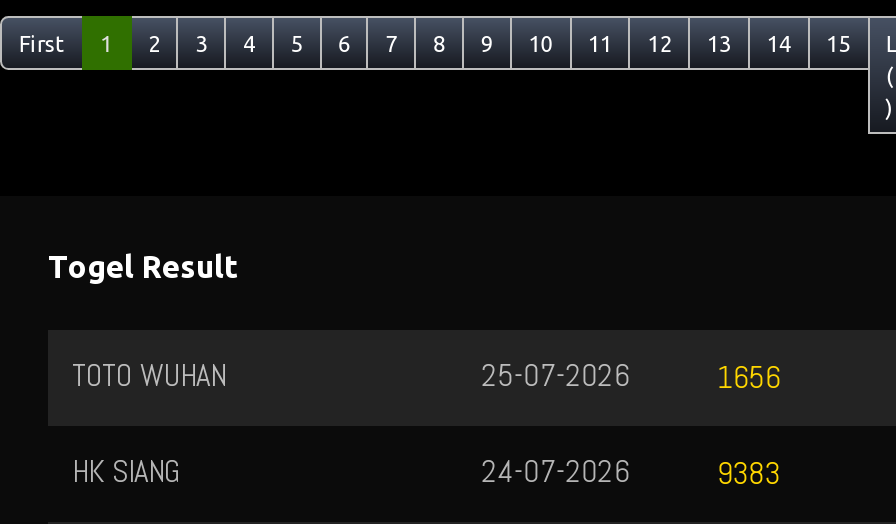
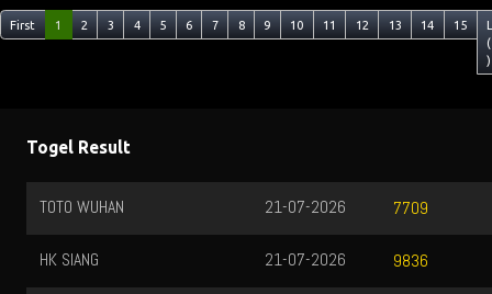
- 25-07-2026
+ 21-07-2026

- 1656
+ 7709

- 24-07-2026
+ 21-07-2026

- 9383
+ 9836
